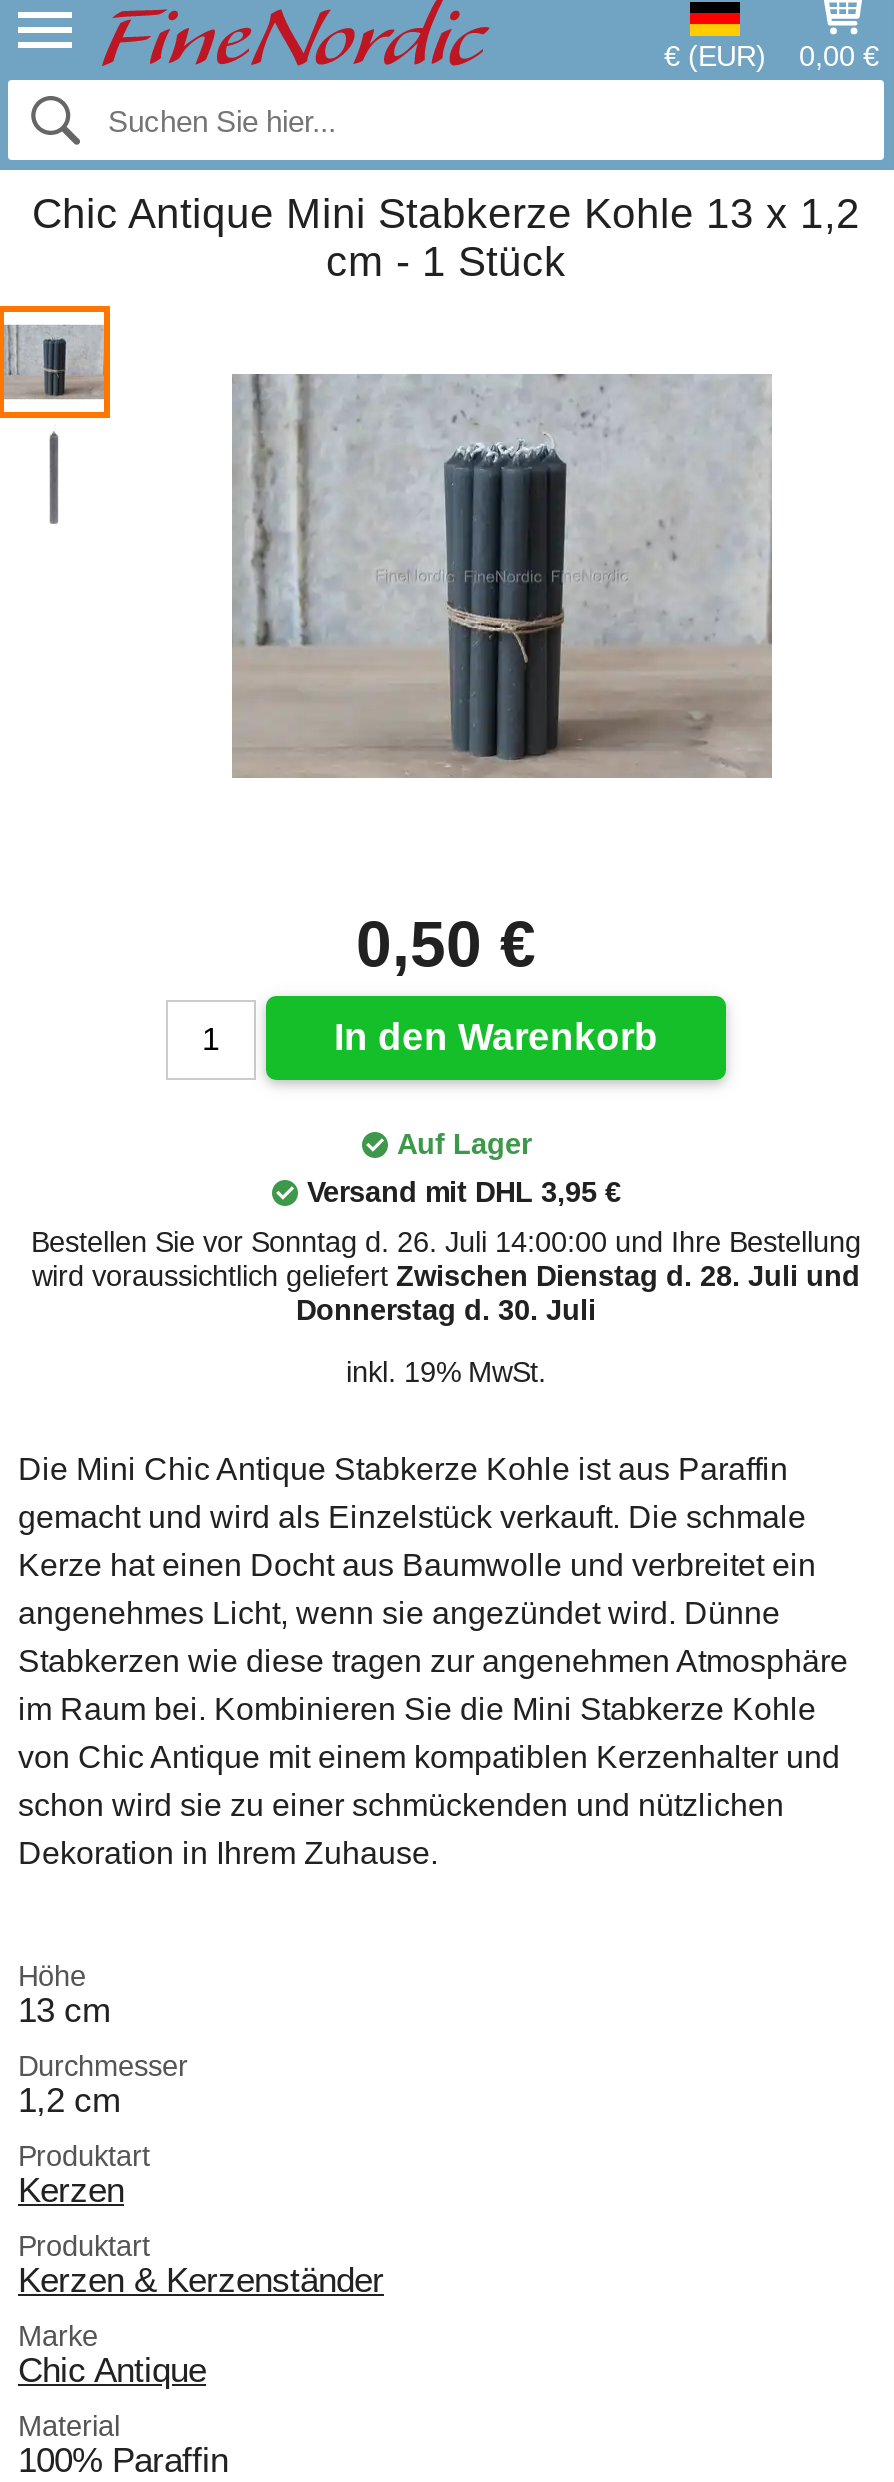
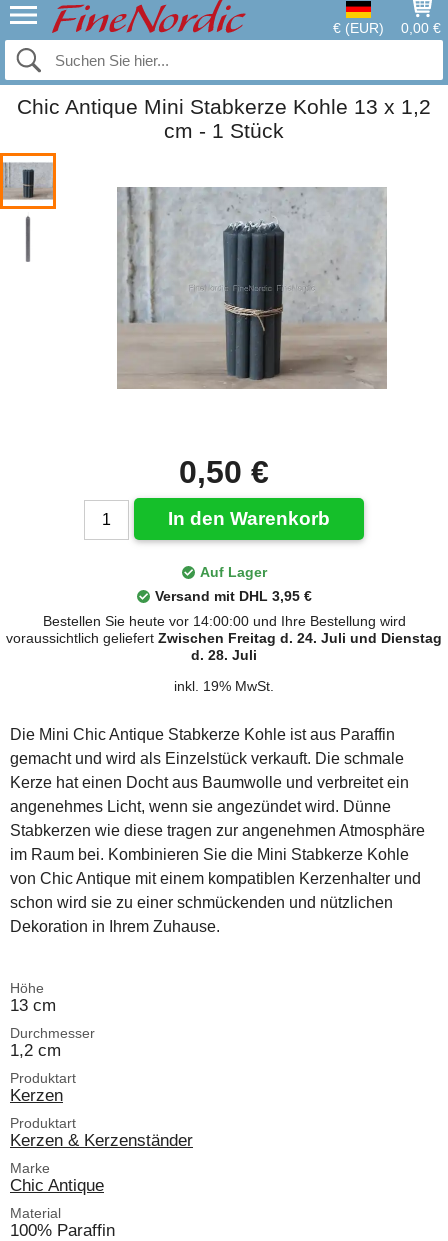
- Bestellen Sie vor Sonntag d. 26. Juli 14:00:00 und Ihre Bestellung
- wird voraussichtlich geliefert Zwischen Dienstag d. 28. Juli und
- Donnerstag d. 30. Juli
+ Bestellen Sie heute vor 14:00:00 und Ihre Bestellung wird
+ voraussichtlich geliefert Zwischen Freitag d. 24. Juli und Dienstag
+ d. 28. Juli
